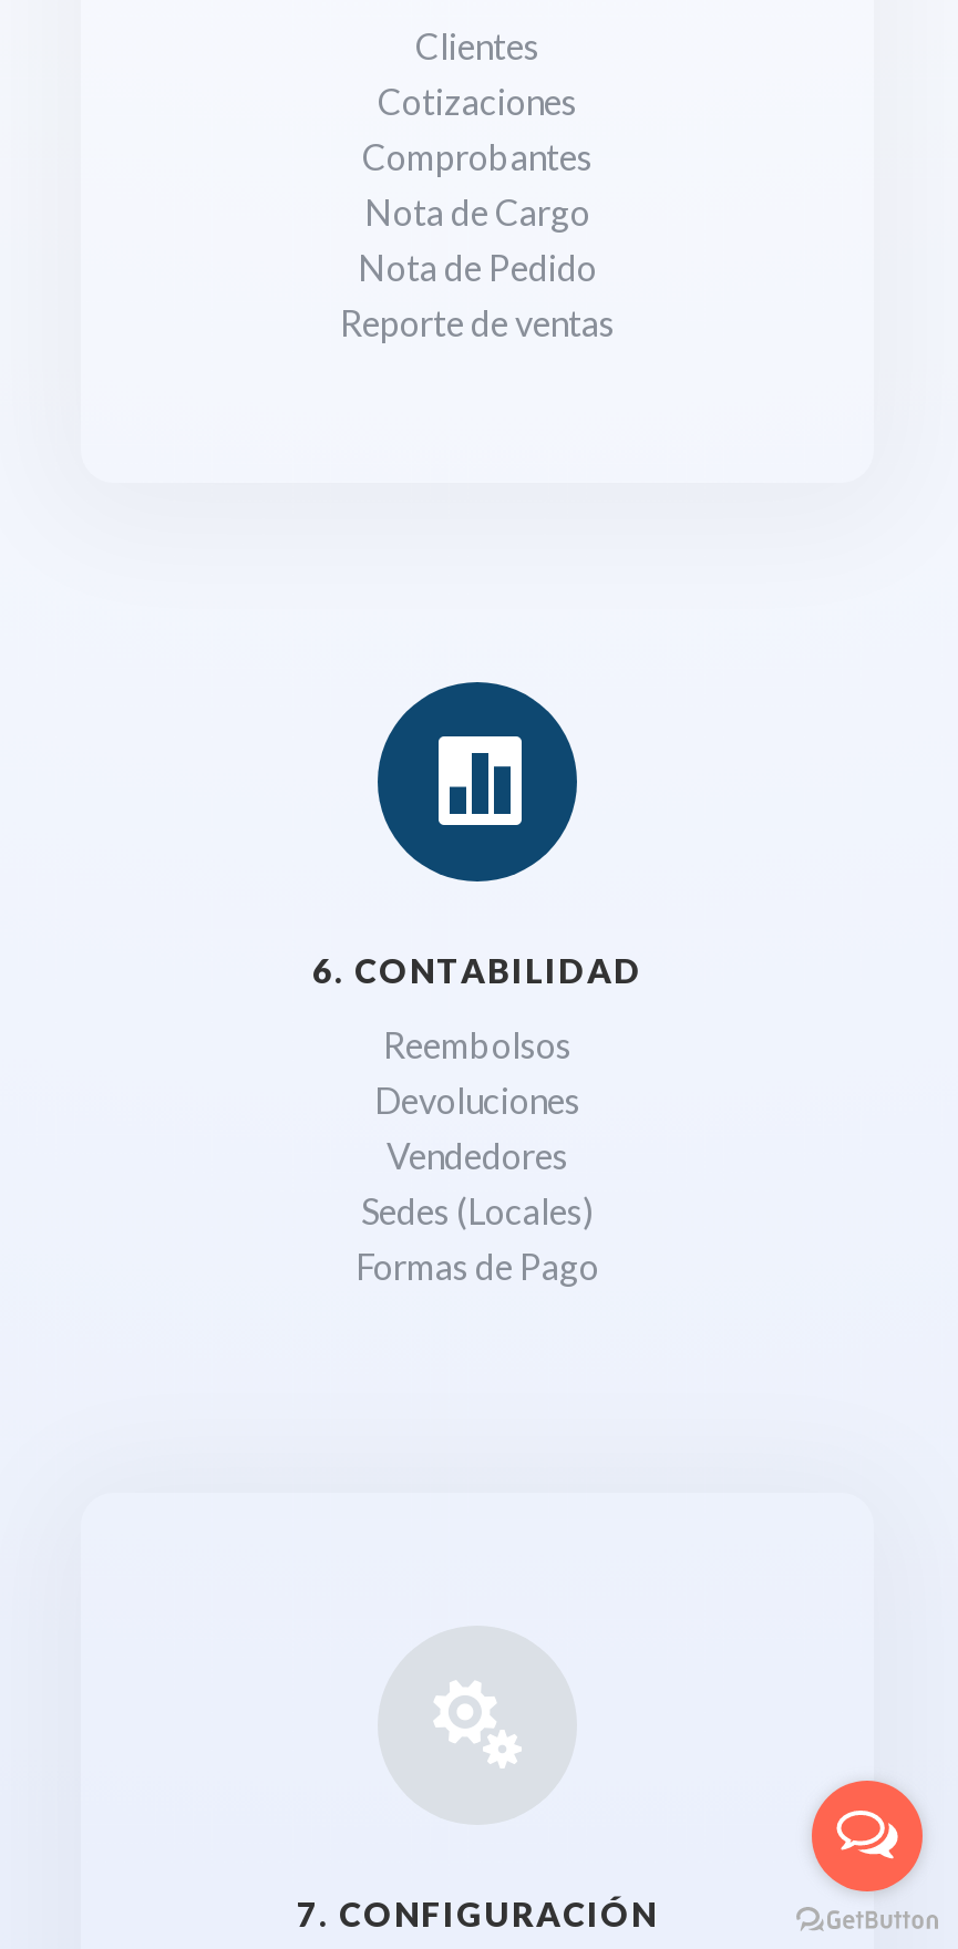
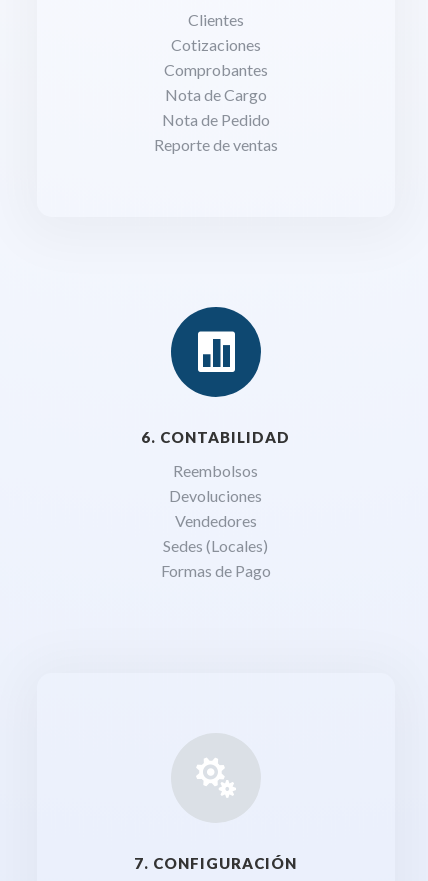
- [image]
